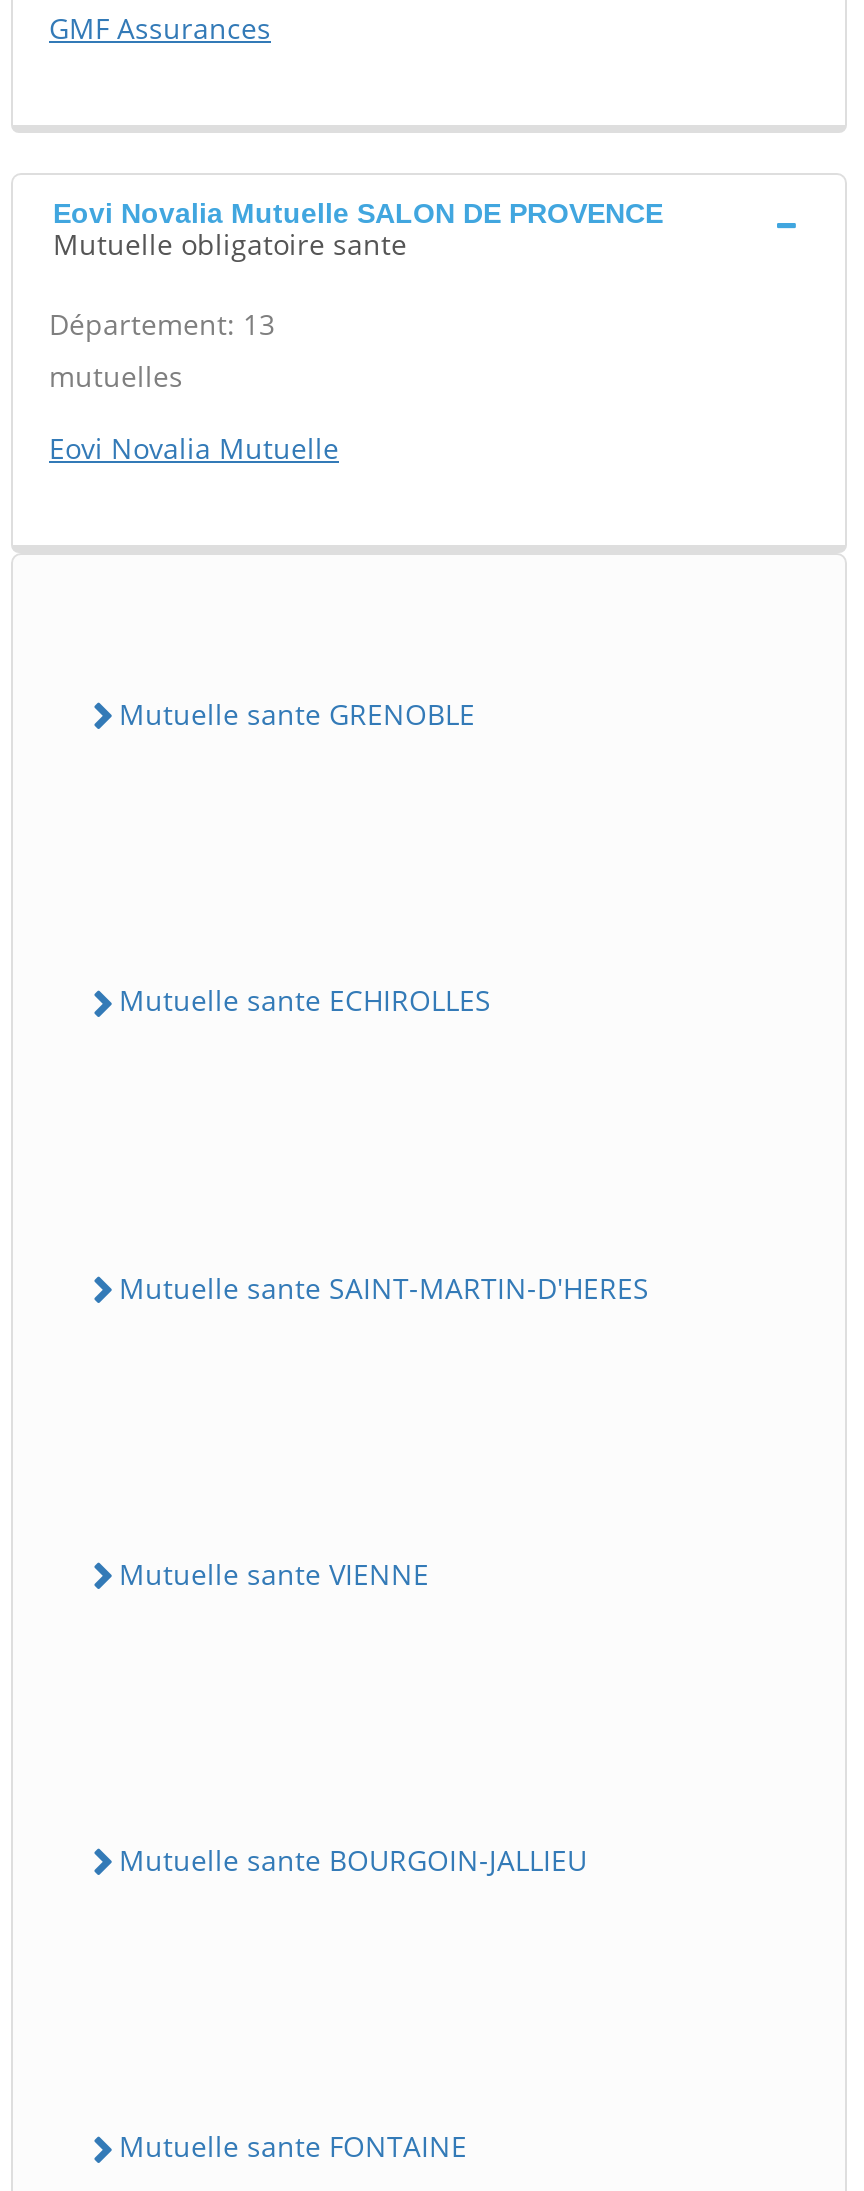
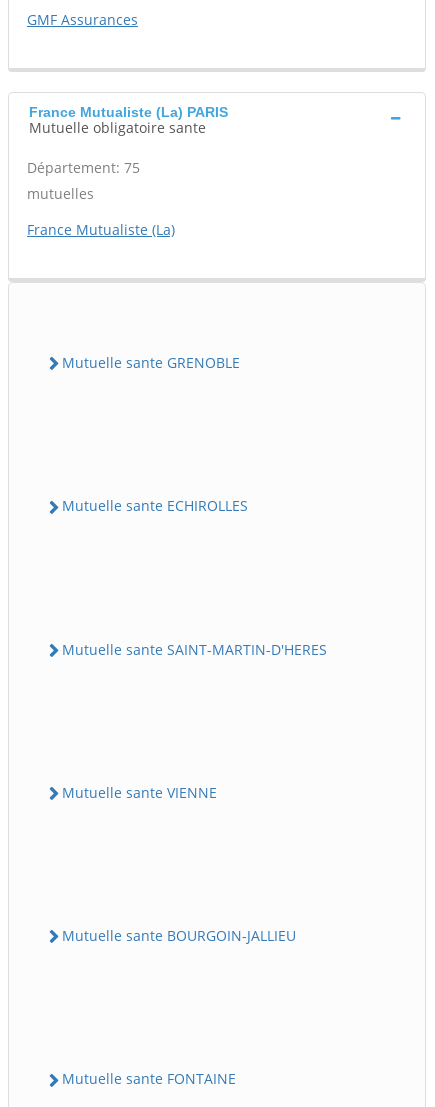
- Eovi Novalia Mutuelle SALON DE PROVENCE
+ France Mutualiste (La) PARIS

- Département: 13
+ Département: 75

- Eovi Novalia Mutuelle
+ France Mutualiste (La)
